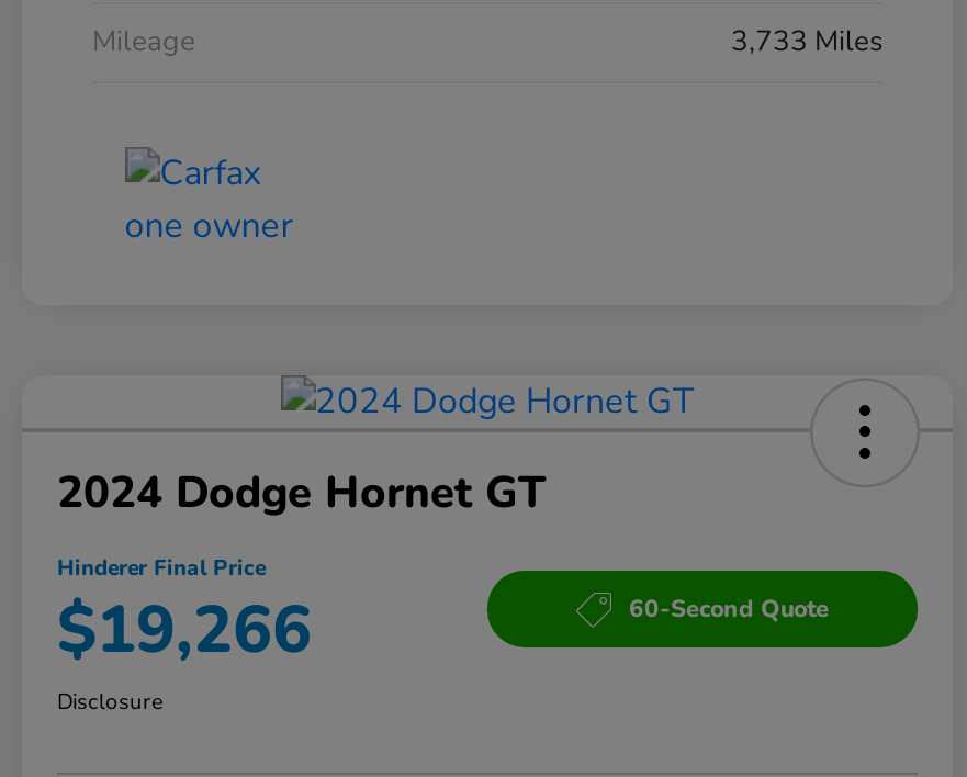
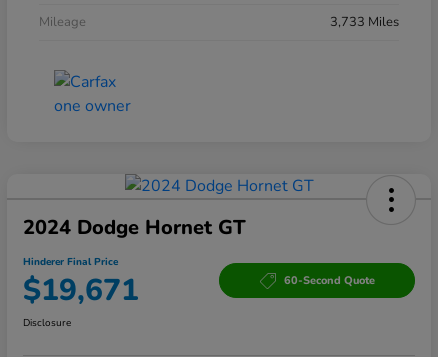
- $19,266
+ $19,671
